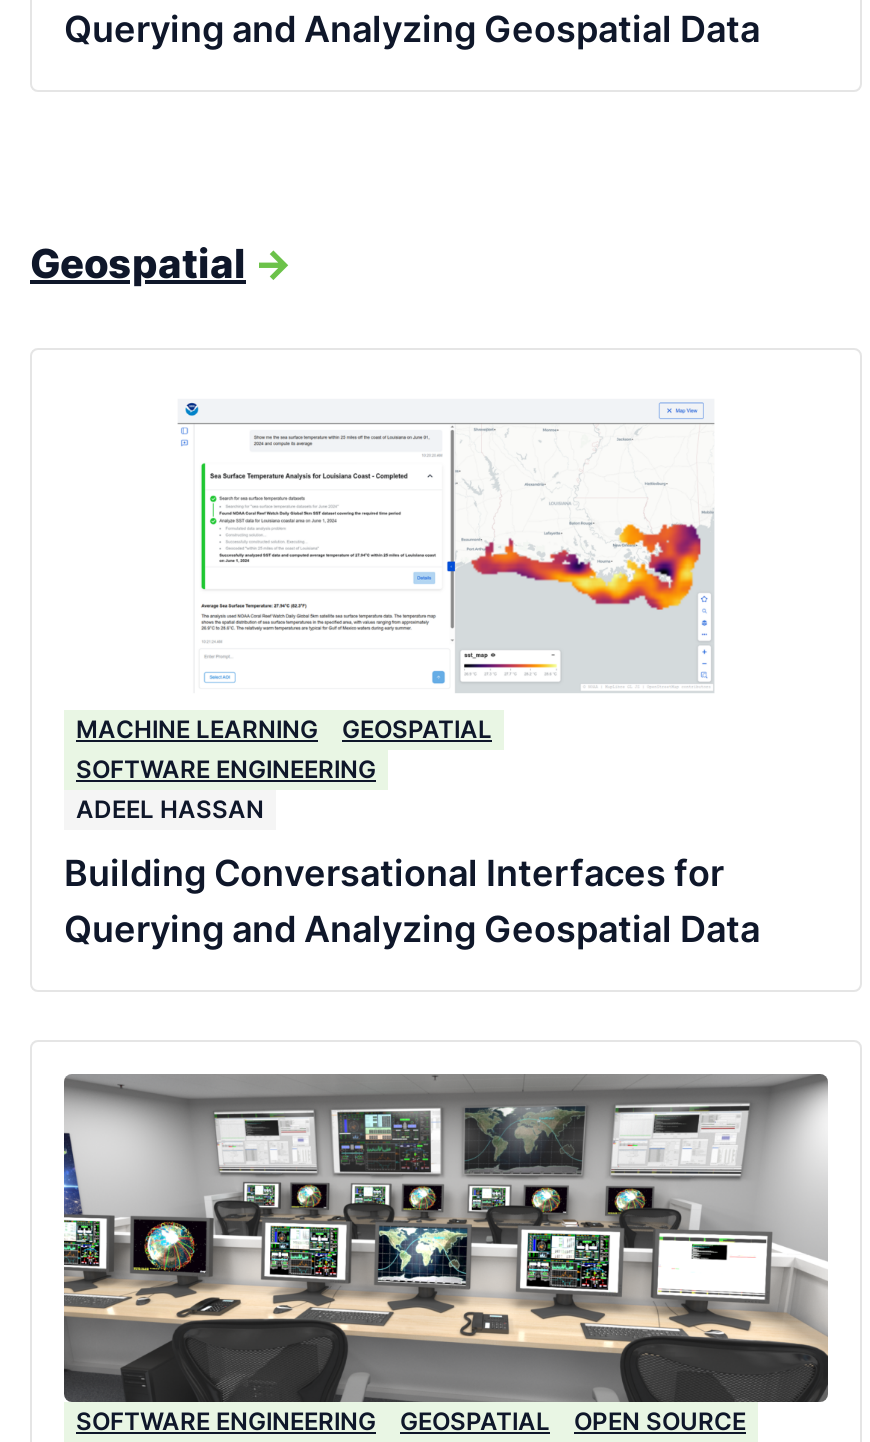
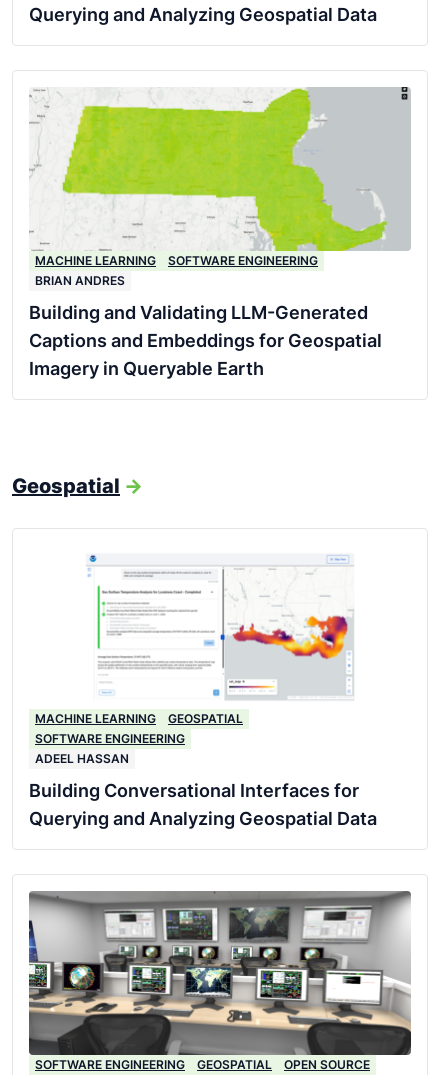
+ [image]
+ MACHINE LEARNING
+ SOFTWARE ENGINEERING
+ BRIAN ANDRES
+ Building and Validating LLM-Generated
+ Captions and Embeddings for Geospatial
+ Imagery in Queryable Earth
